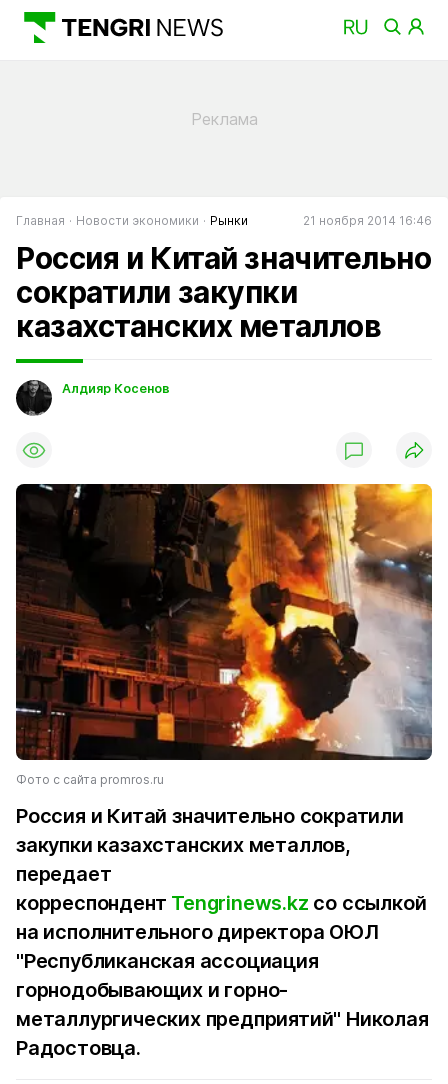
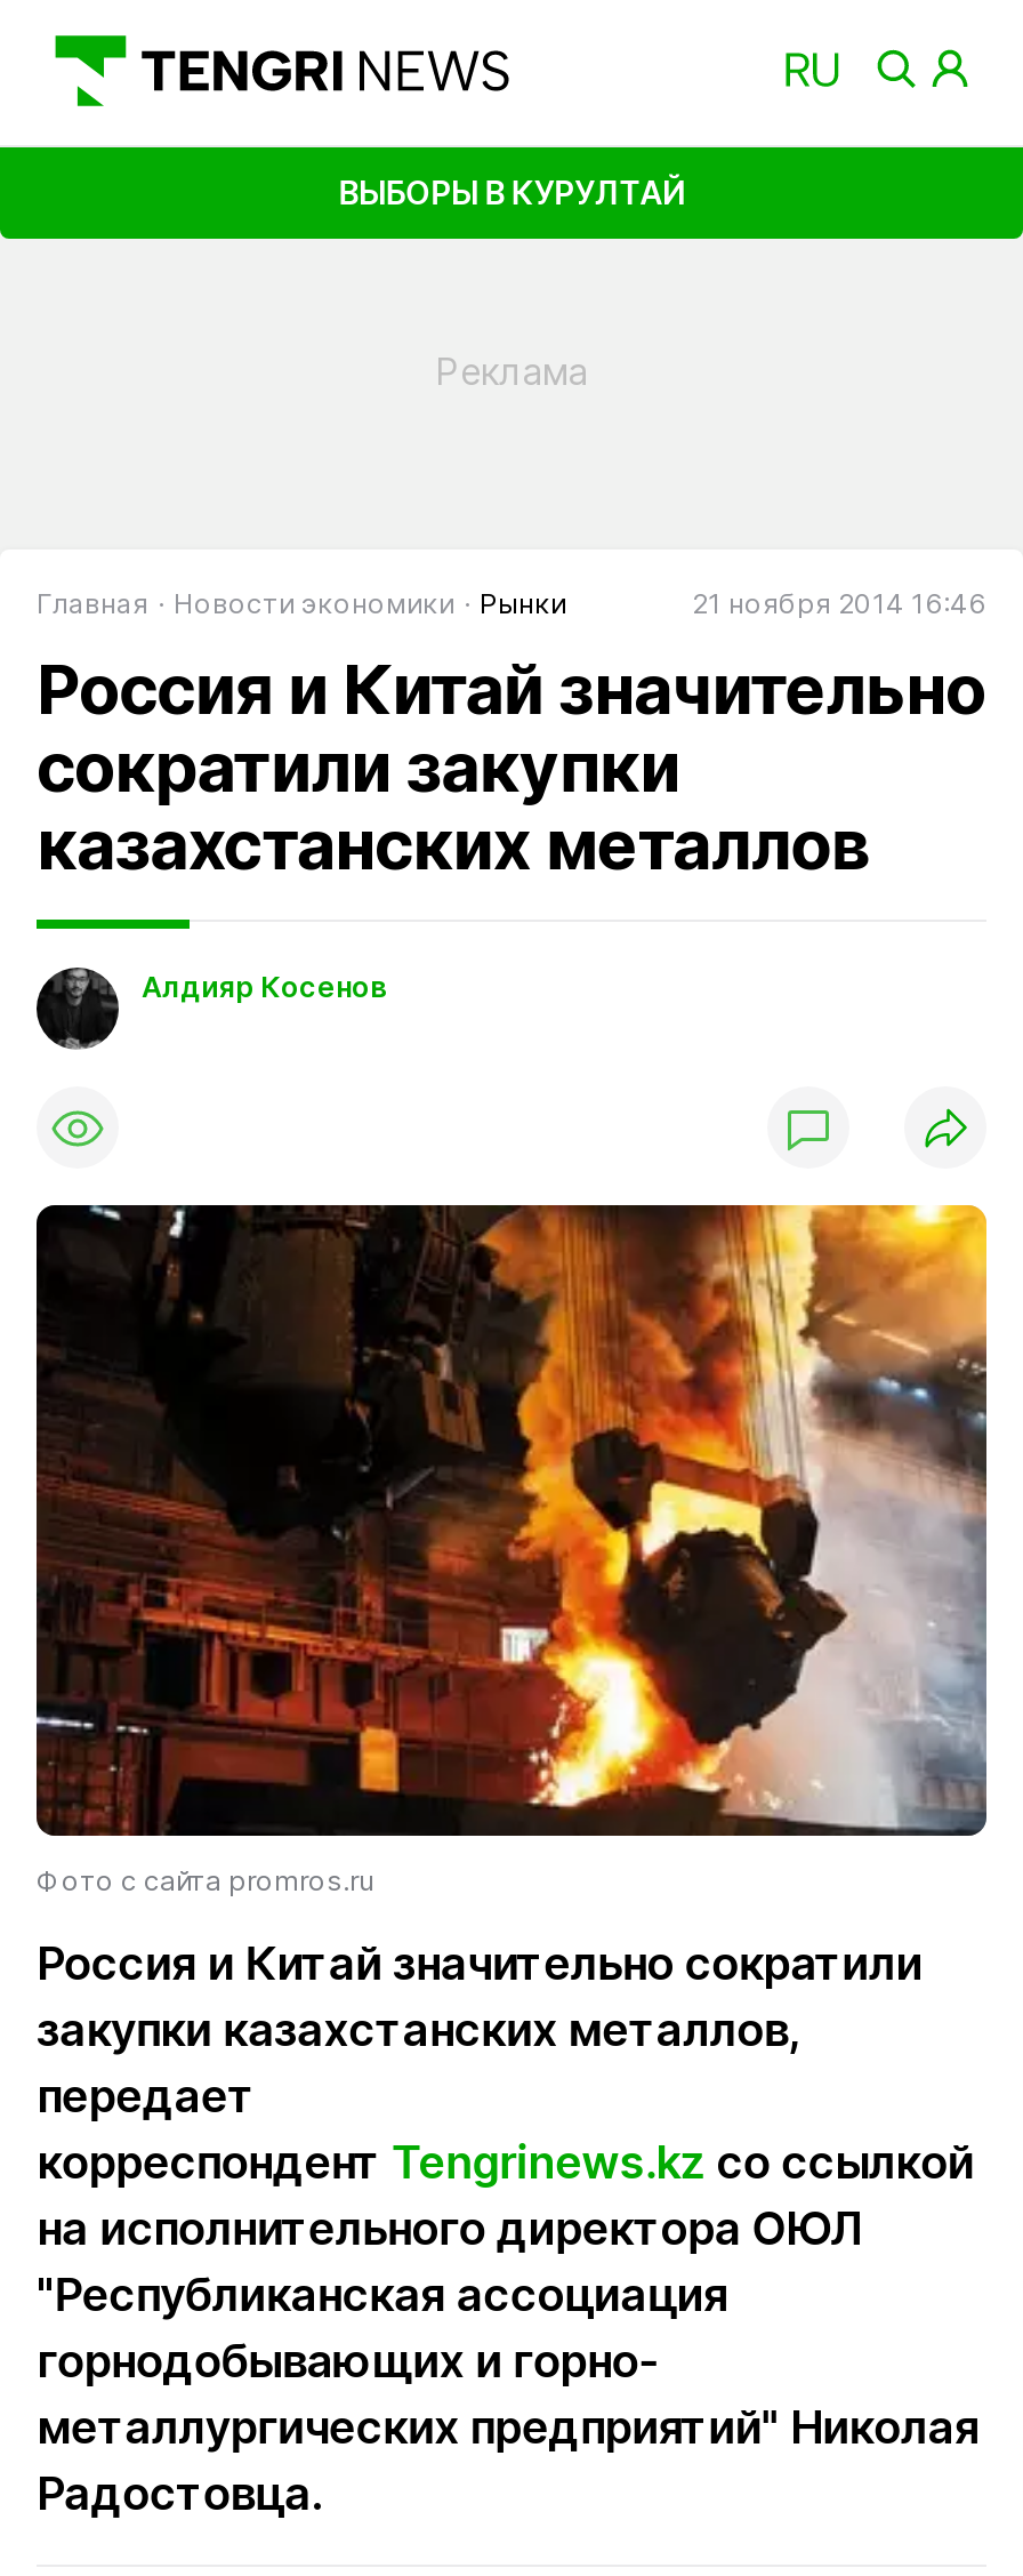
+ ВЫБОРЫ В КУРУЛТАЙ
